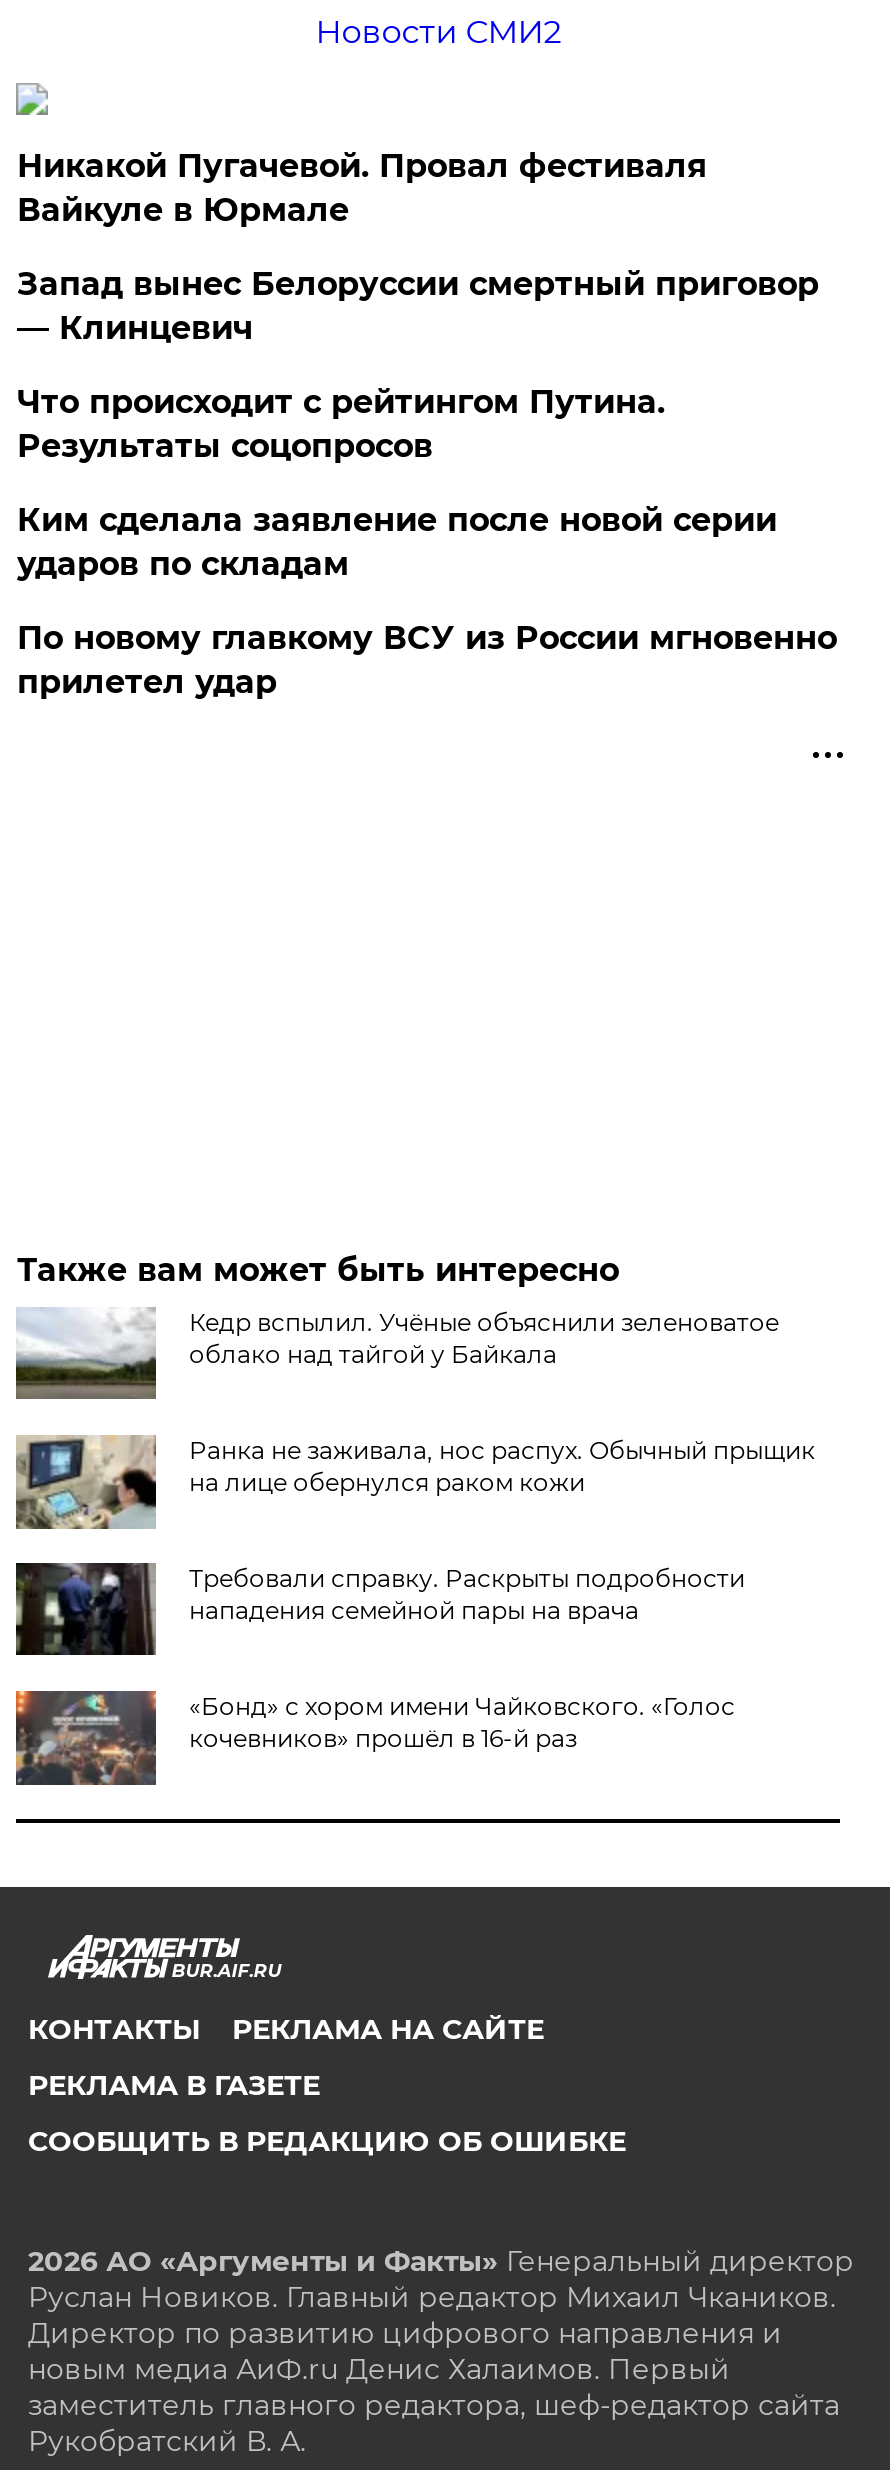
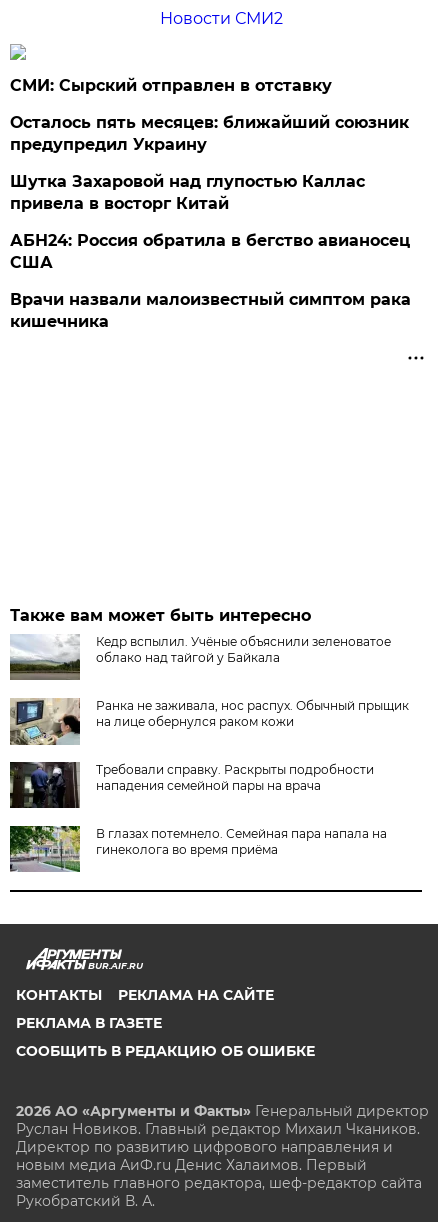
- Никакой Пугачевой. Провал фестиваля
- Вайкуле в Юрмале
+ СМИ: Сырский отправлен в отставку

- Запад вынес Белоруссии смертный приговор
- — Клинцевич
+ Осталось пять месяцев: ближайший союзник
+ предупредил Украину

- Что происходит с рейтингом Путина.
- Результаты соцопросов
+ Шутка Захаровой над глупостью Каллас
+ привела в восторг Китай

- Ким сделала заявление после новой серии
- ударов по складам
+ АБН24: Россия обратила в бегство авианосец
+ США

- По новому главкому ВСУ из России мгновенно
- прилетел удар
+ Врачи назвали малоизвестный симптом рака
+ кишечника

- [image]
- «Бонд» с хором имени Чайковского. «Голос
- кочевников» прошёл в 16-й раз
+ [image]
+ В глазах потемнело. Семейная пара напала на
+ гинеколога во время приёма
